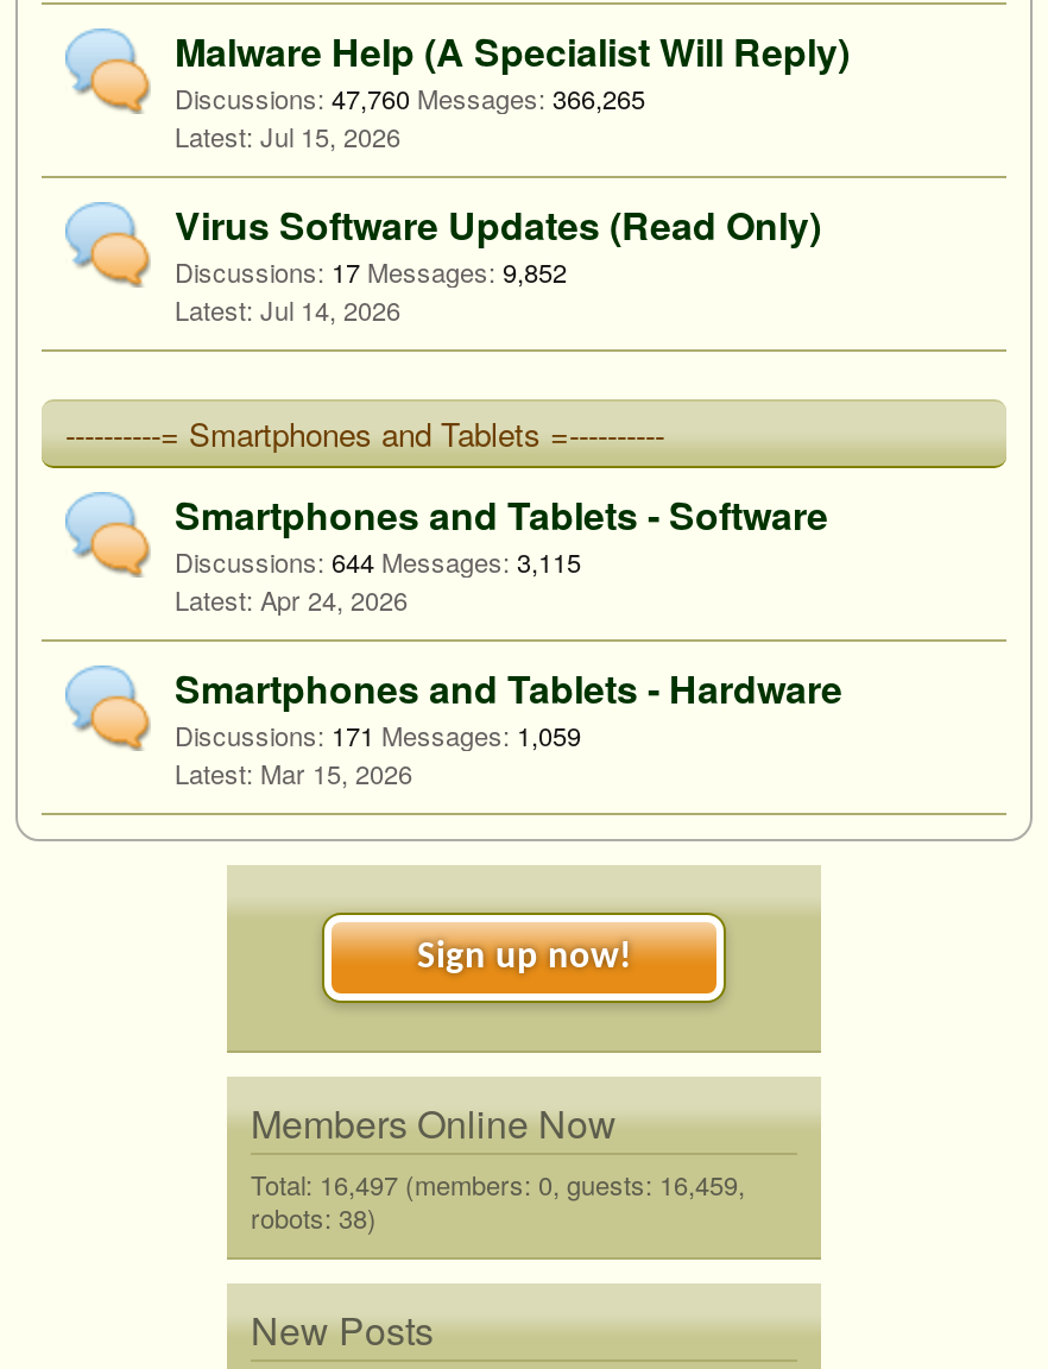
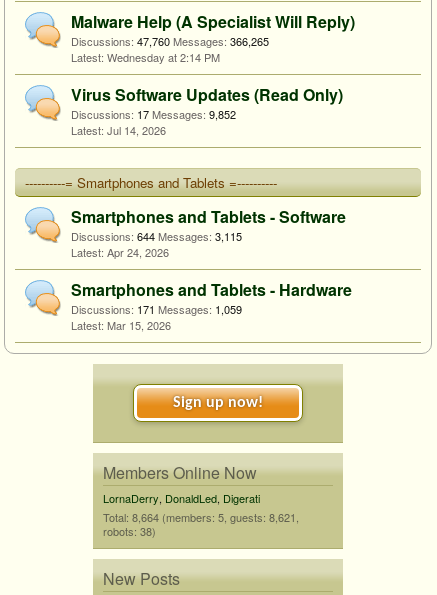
- Jul 15, 2026
+ Wednesday at 2:14 PM

- Total: 16,497 (members: 0, guests: 16,459,
+ LornaDerry, DonaldLed, Digerati
+ Total: 8,664 (members: 5, guests: 8,621,
